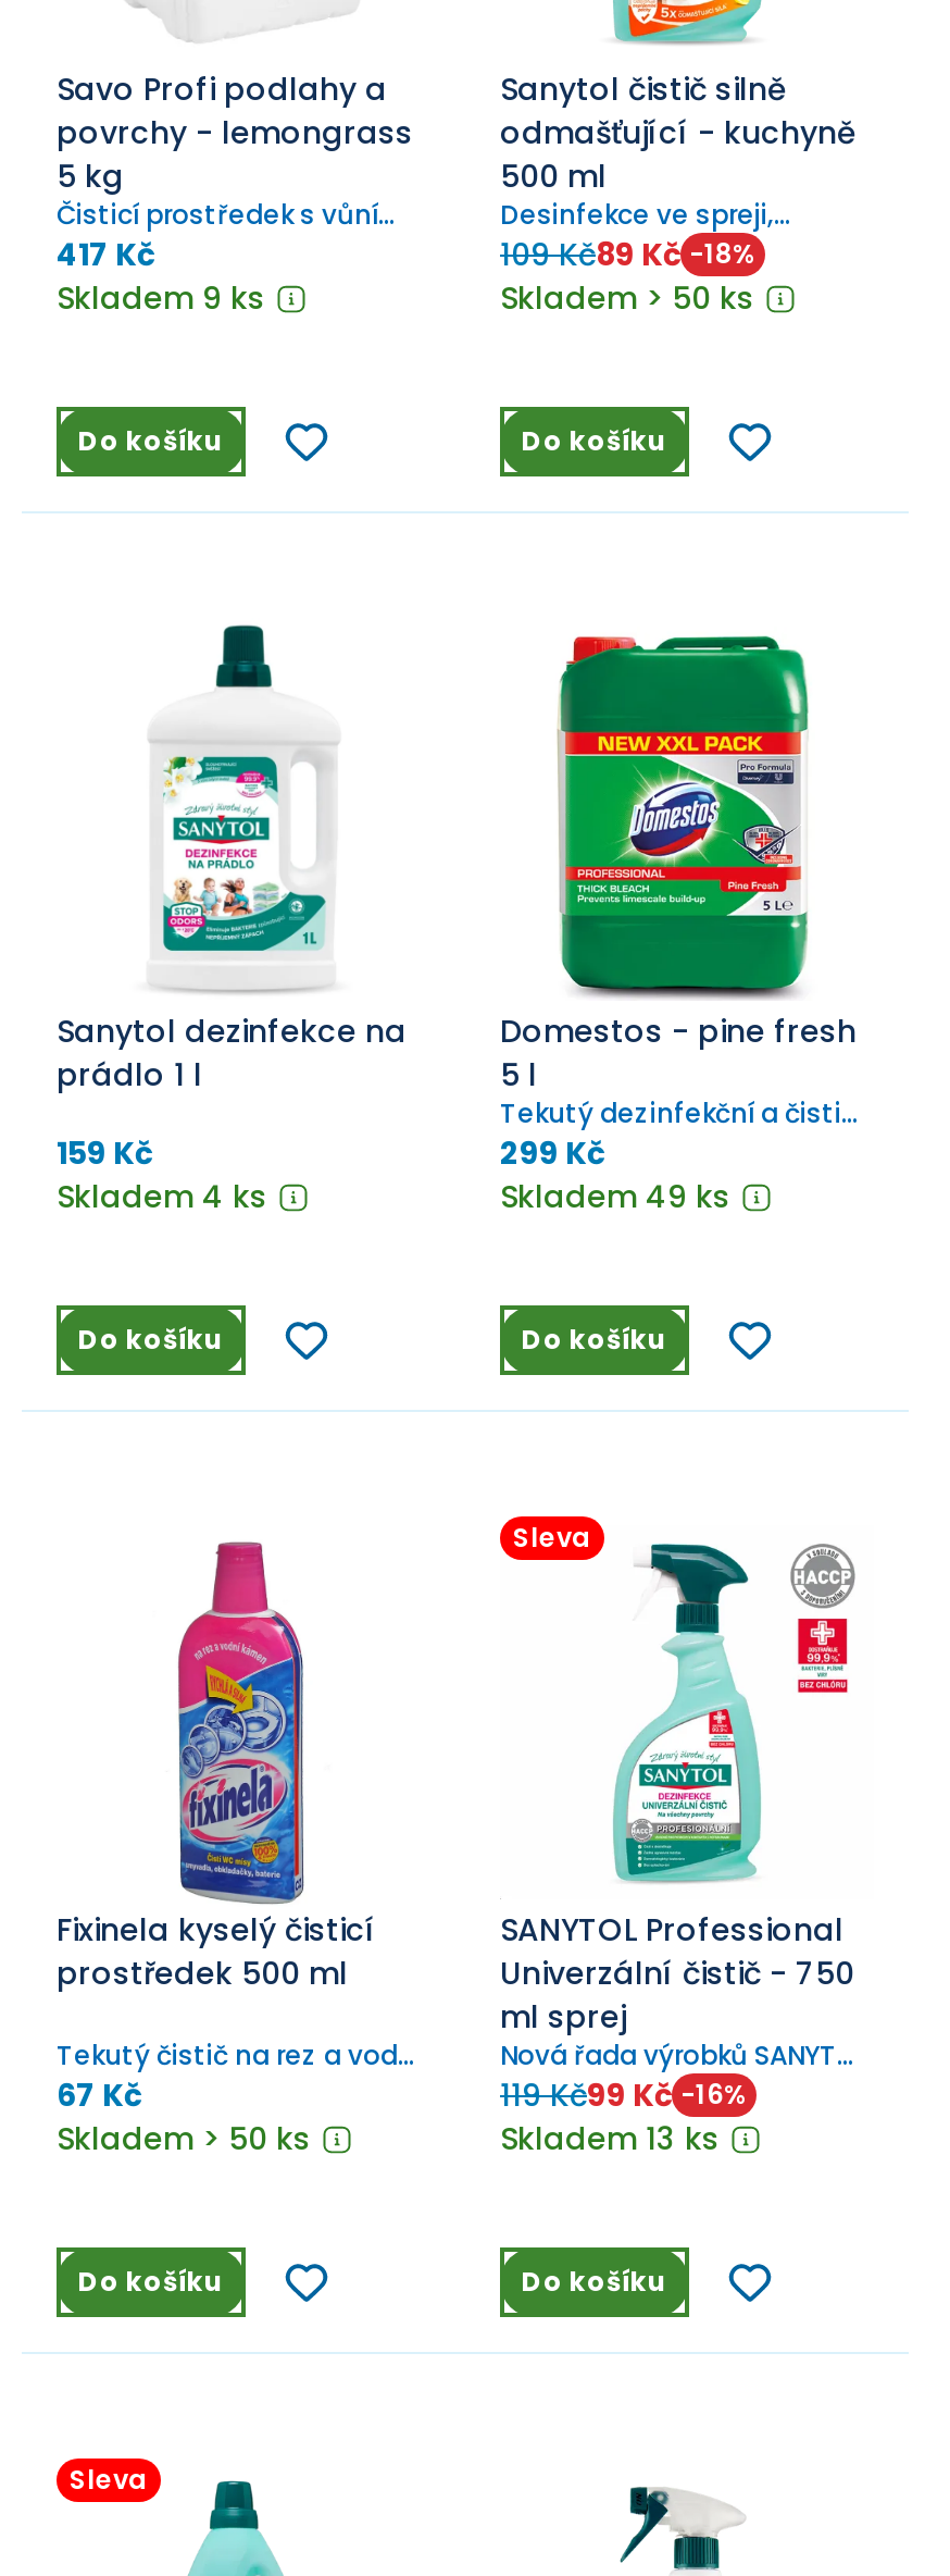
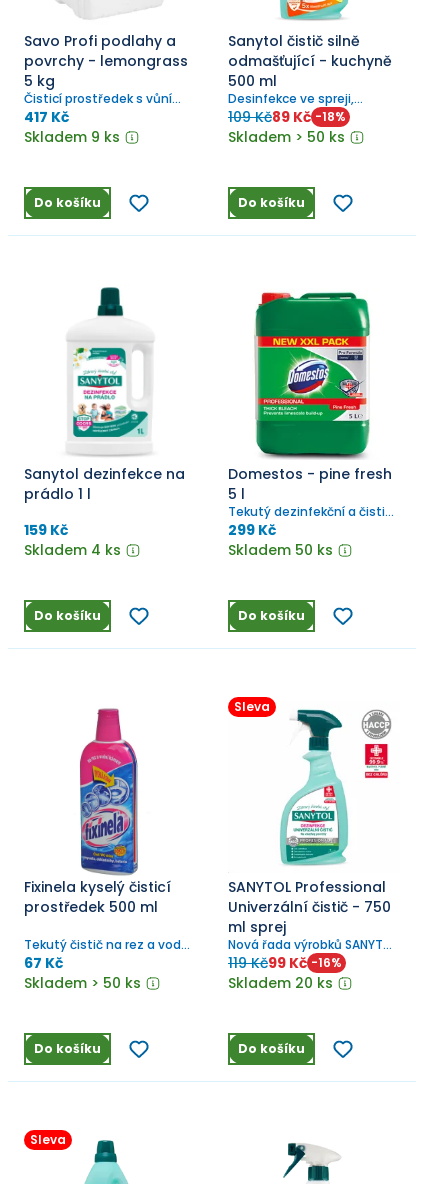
- Skladem 49 ks
+ Skladem 50 ks

- Skladem 13 ks
+ Skladem 20 ks
